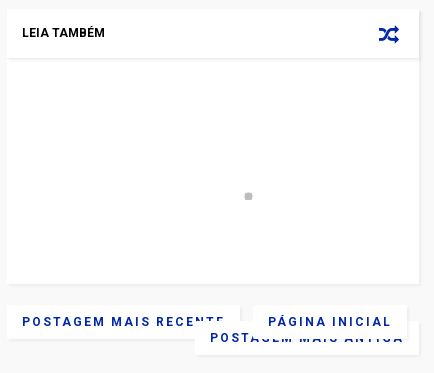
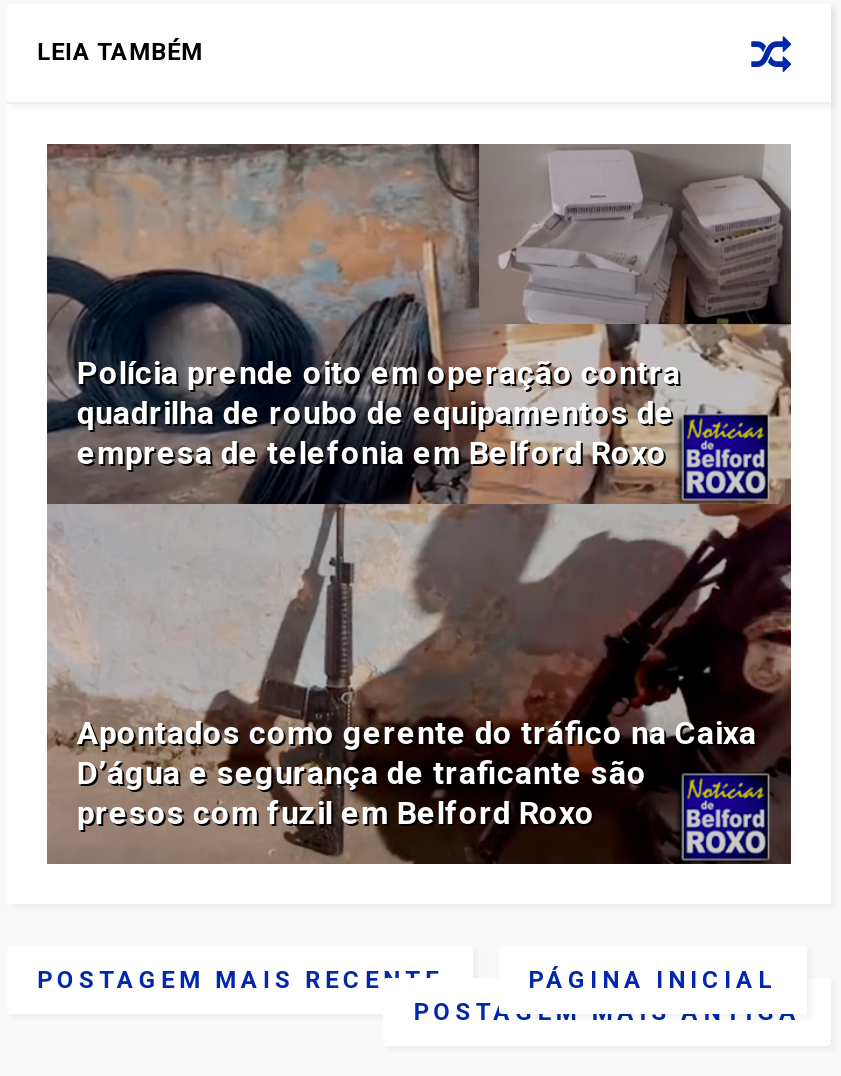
+ [image]
+ Polícia prende oito em operação contra
+ quadrilha de roubo de equipamentos de
+ empresa de telefonia em Belford Roxo

+ Apontados como gerente do tráfico na Caixa
+ D’água e segurança de traficante são
+ presos com fuzil em Belford Roxo
